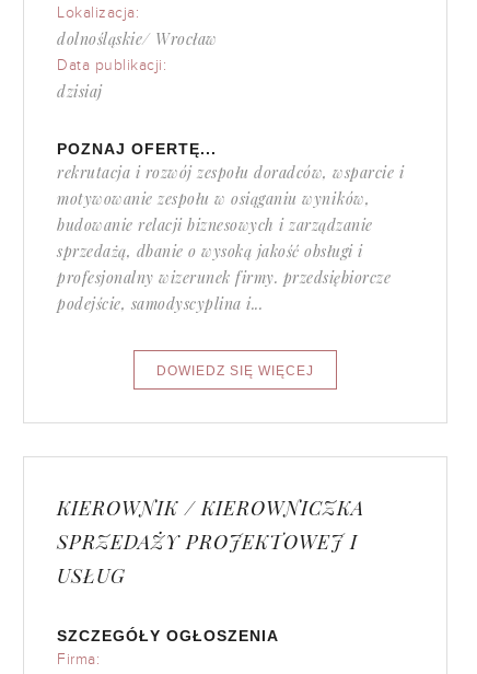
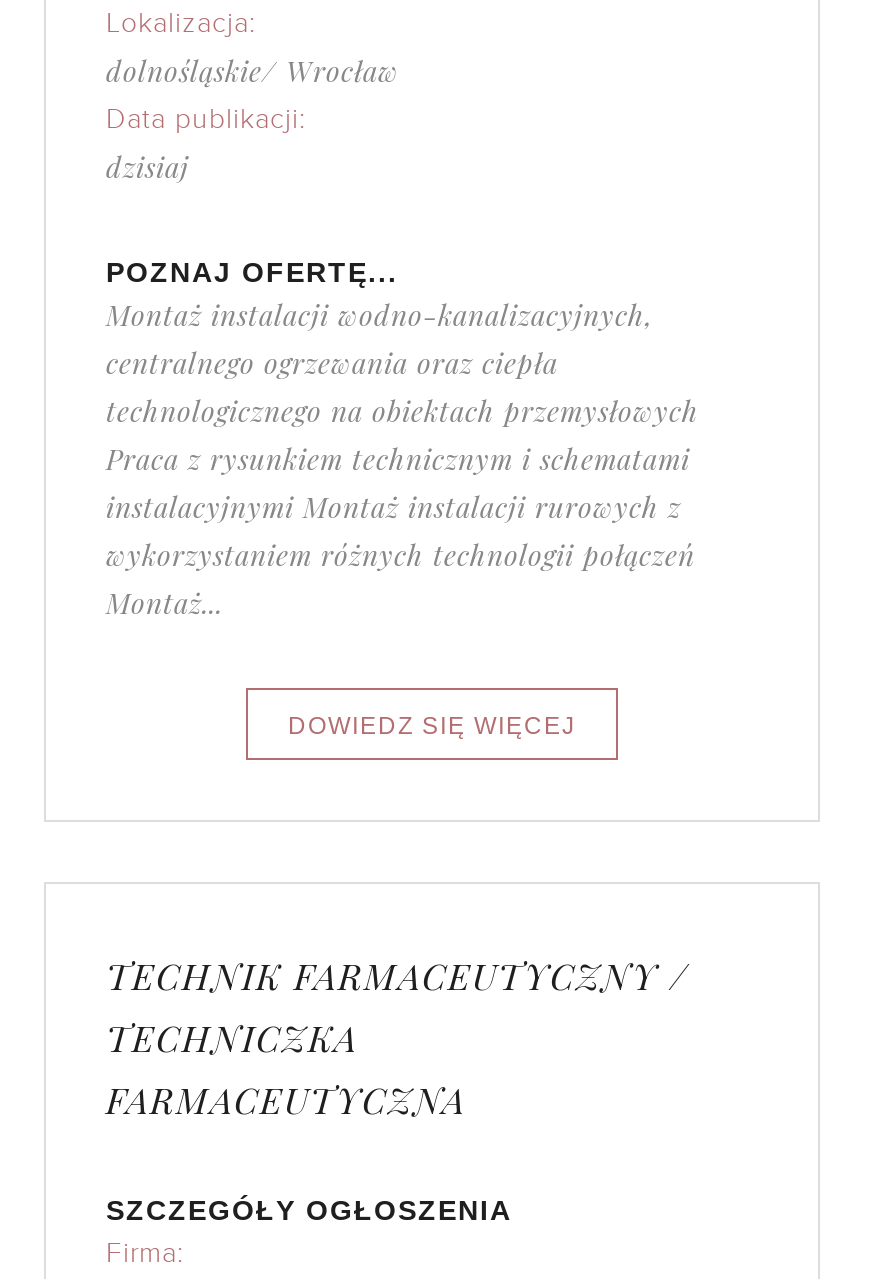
- rekrutacja i rozwój zespołu doradców, wsparcie i
- motywowanie zespołu w osiąganiu wyników,
- budowanie relacji biznesowych i zarządzanie
- sprzedażą, dbanie o wysoką jakość obsługi i
- profesjonalny wizerunek firmy. przedsiębiorcze
- podejście, samodyscyplina i...
+ Montaż instalacji wodno-kanalizacyjnych,
+ centralnego ogrzewania oraz ciepła
+ technologicznego na obiektach przemysłowych
+ Praca z rysunkiem technicznym i schematami
+ instalacyjnymi Montaż instalacji rurowych z
+ wykorzystaniem różnych technologii połączeń
+ Montaż...

- KIEROWNIK / KIEROWNICZKA
- SPRZEDAŻY PROJEKTOWEJ I
- USŁUG
+ TECHNIK FARMACEUTYCZNY /
+ TECHNICZKA
+ FARMACEUTYCZNA
